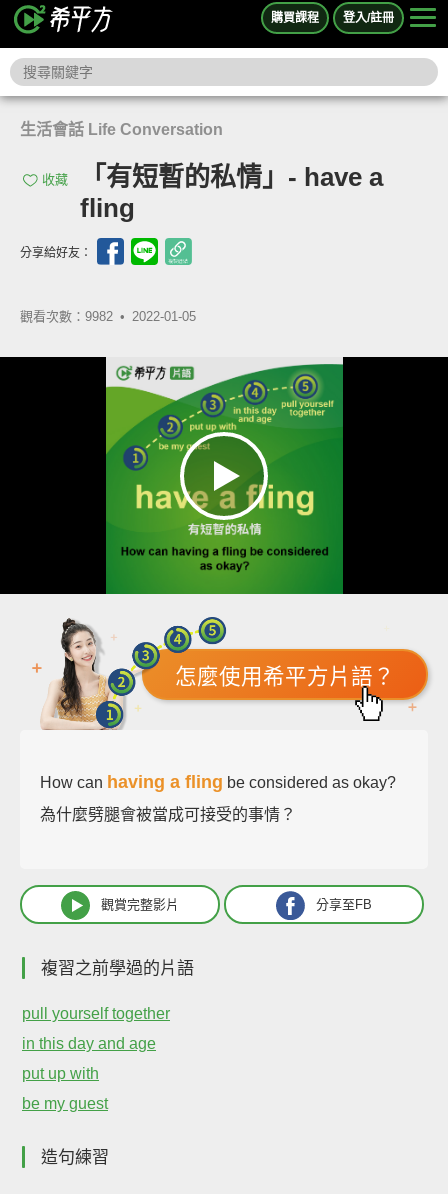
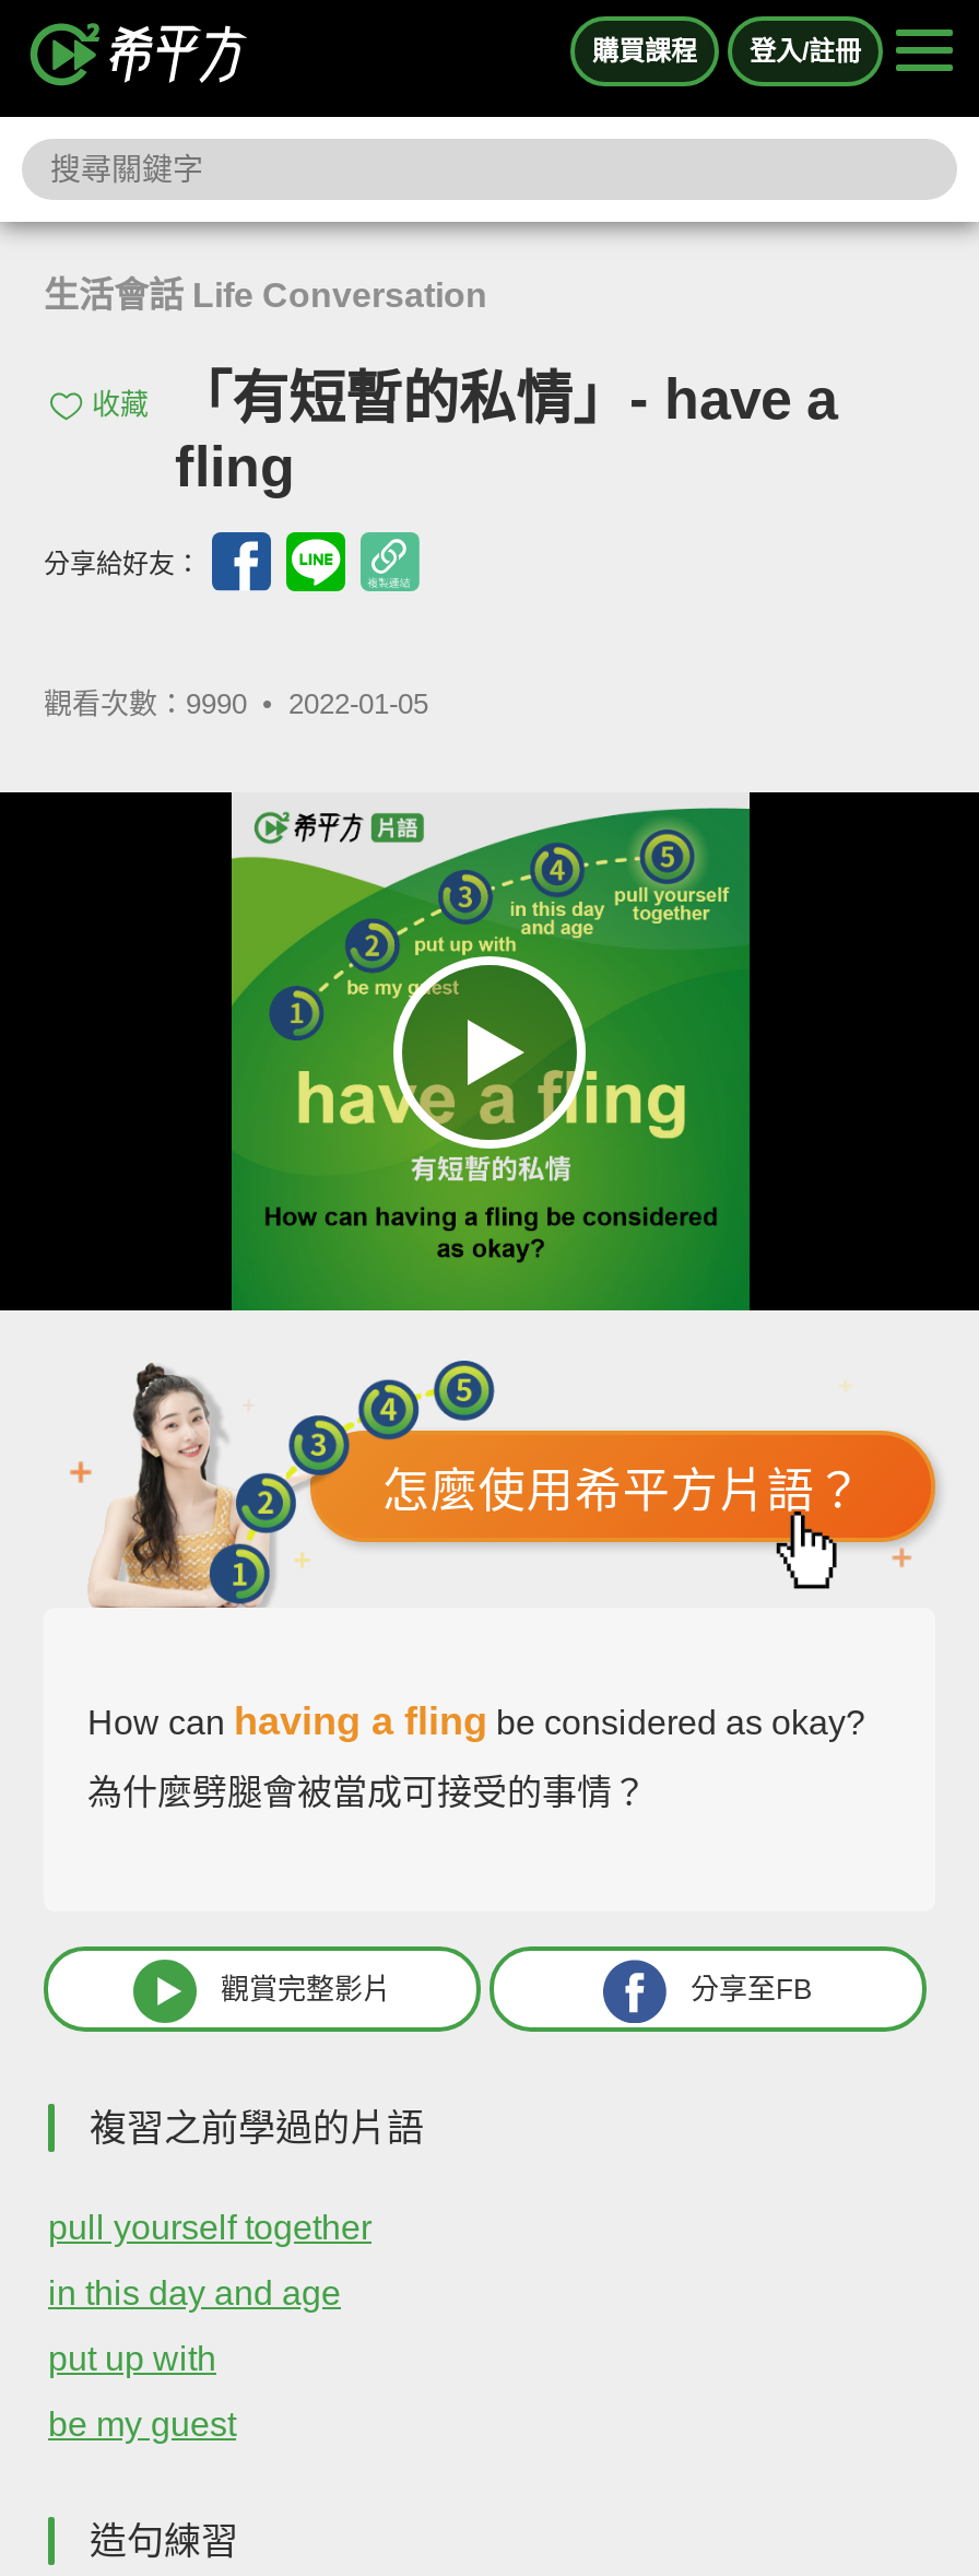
- 觀看次數：9982 • 2022-01-05
+ 觀看次數：9990 • 2022-01-05
